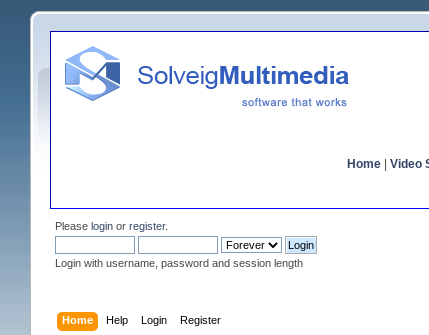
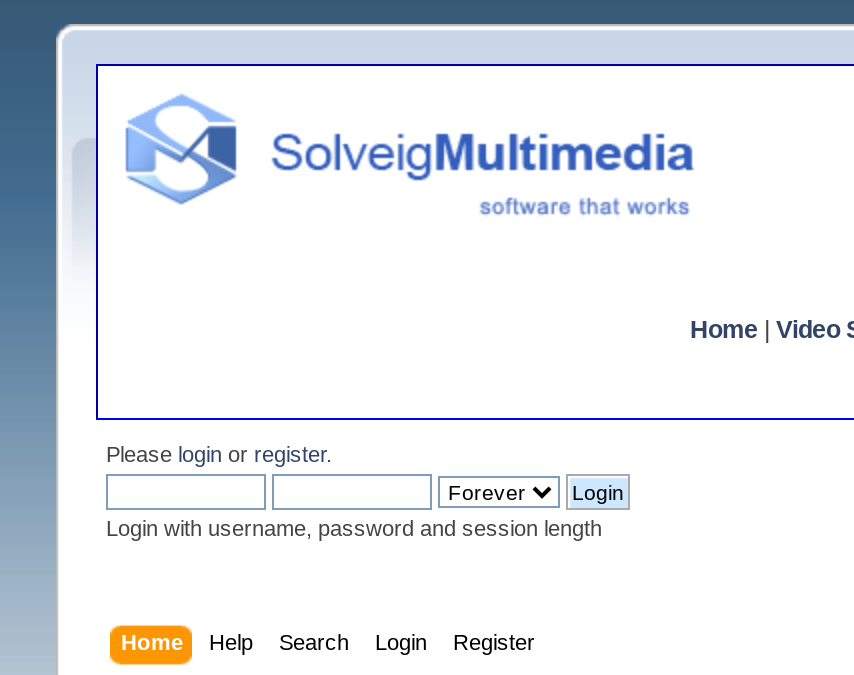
+ Search
